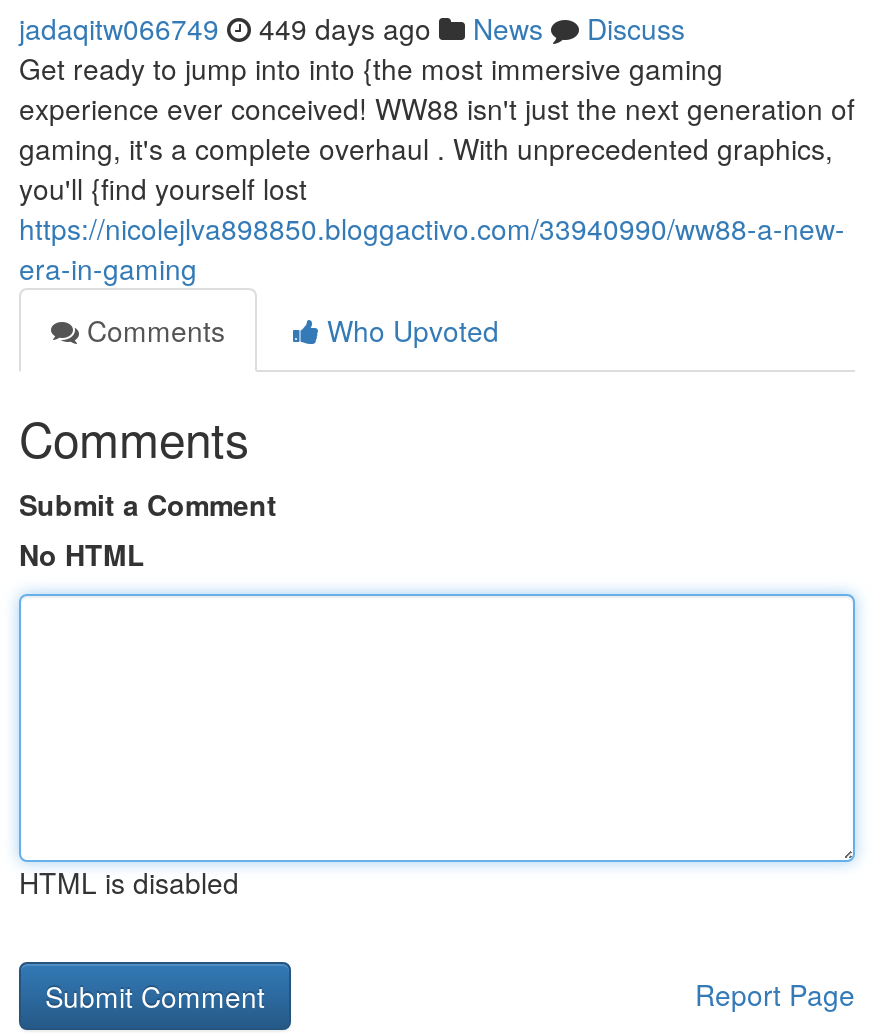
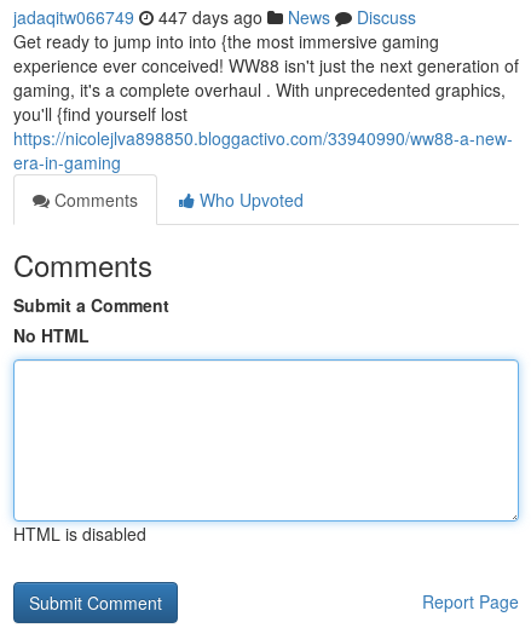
- jadaqitw066749 449 days ago News Discuss
+ jadaqitw066749 447 days ago News Discuss
